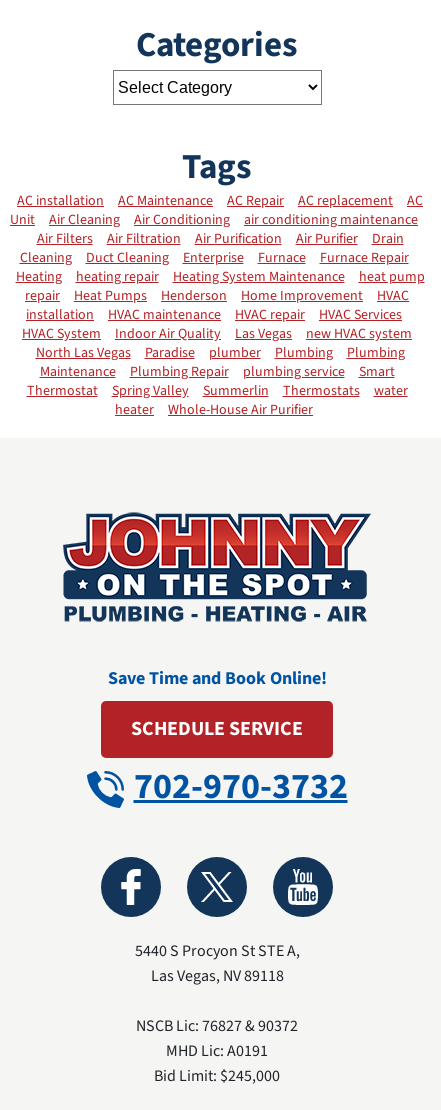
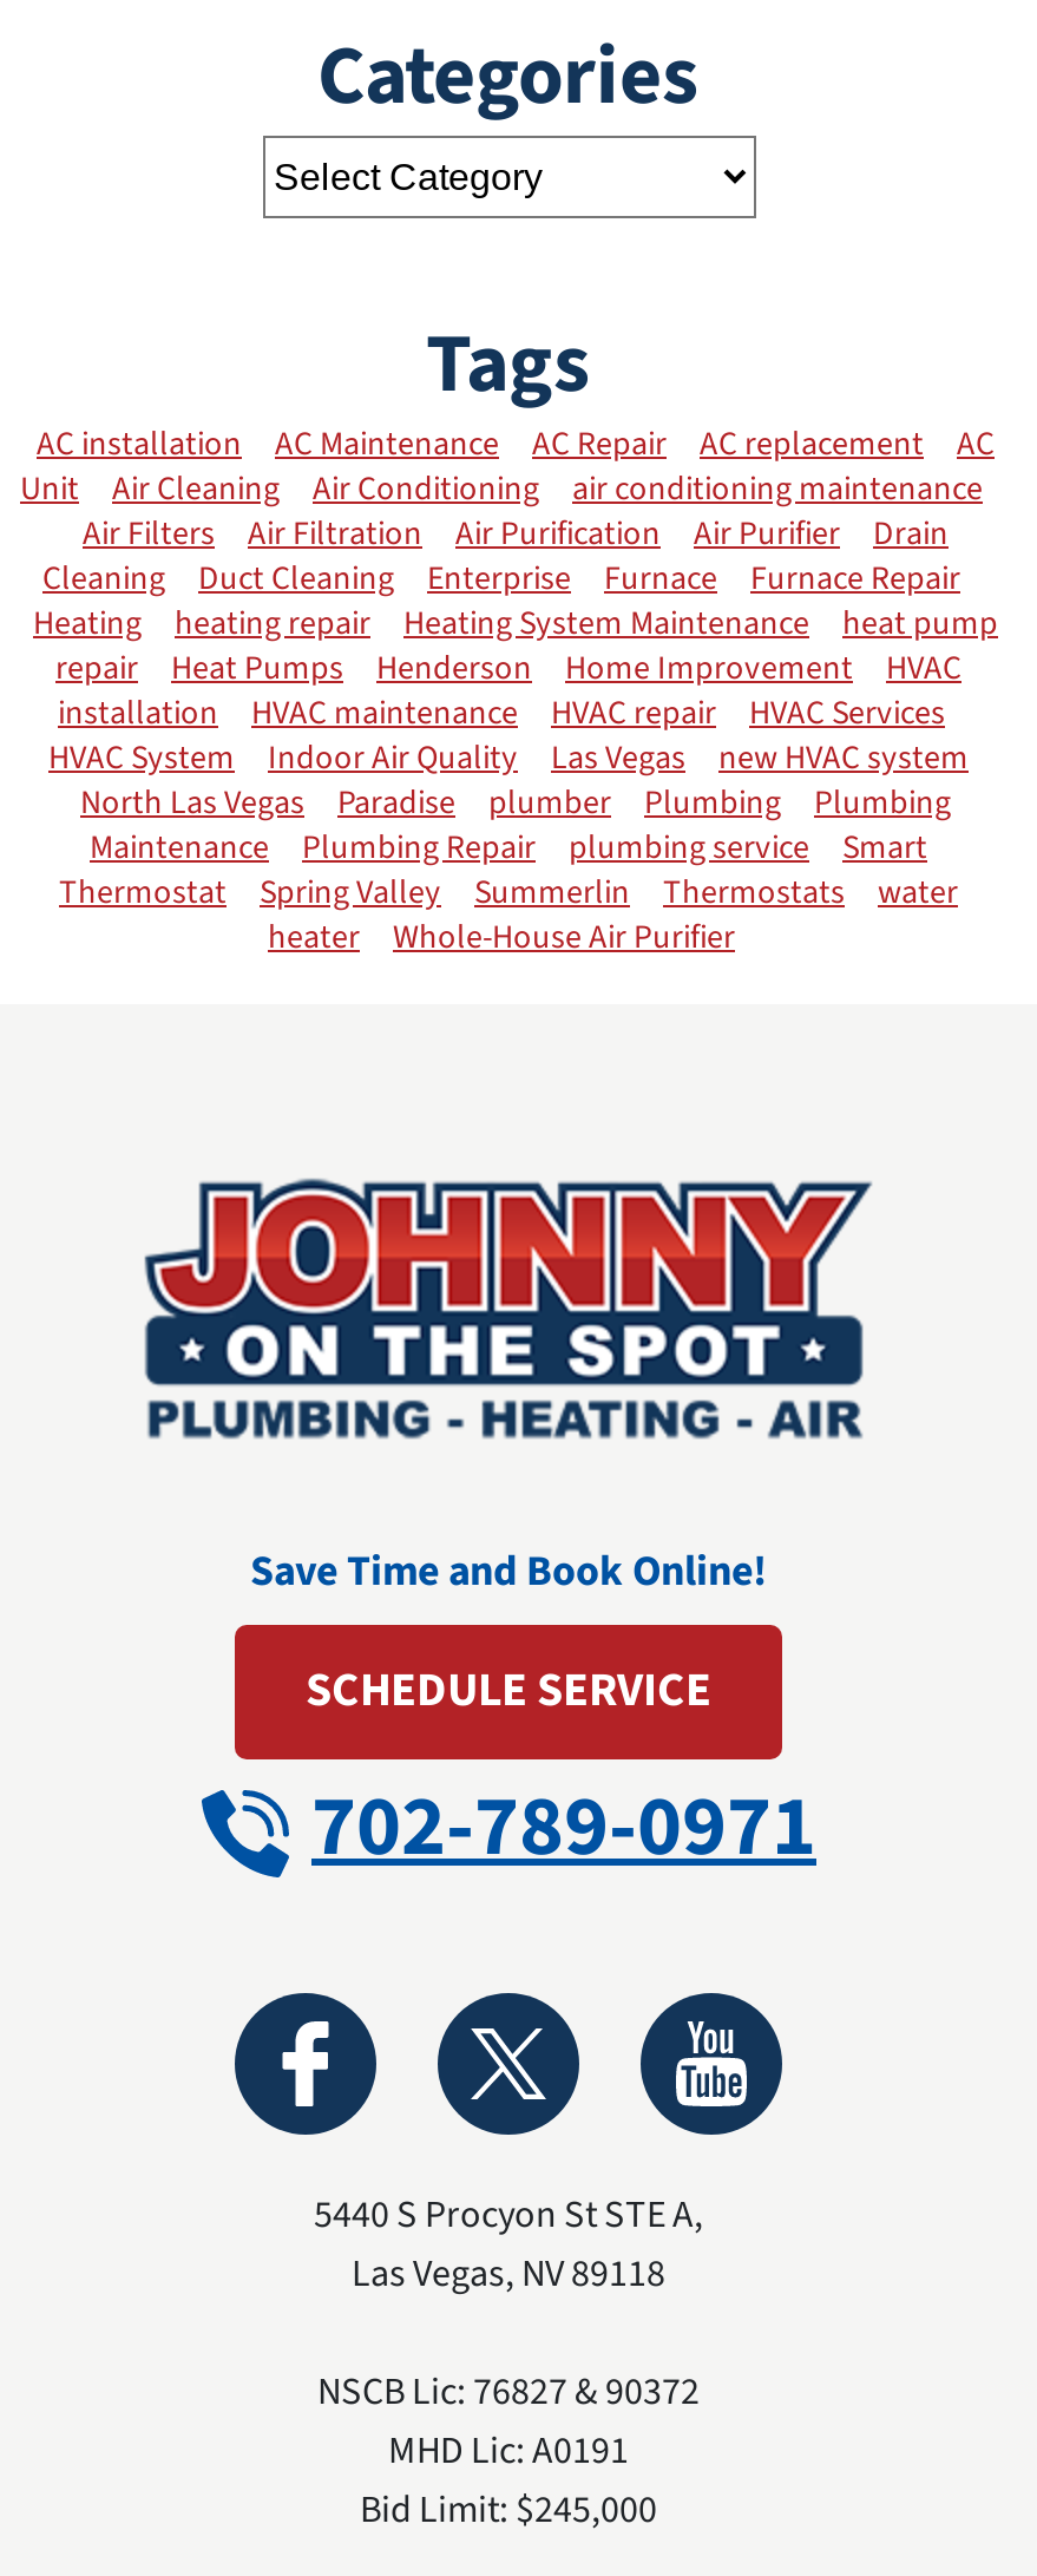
- 702-970-3732
+ 702-789-0971
